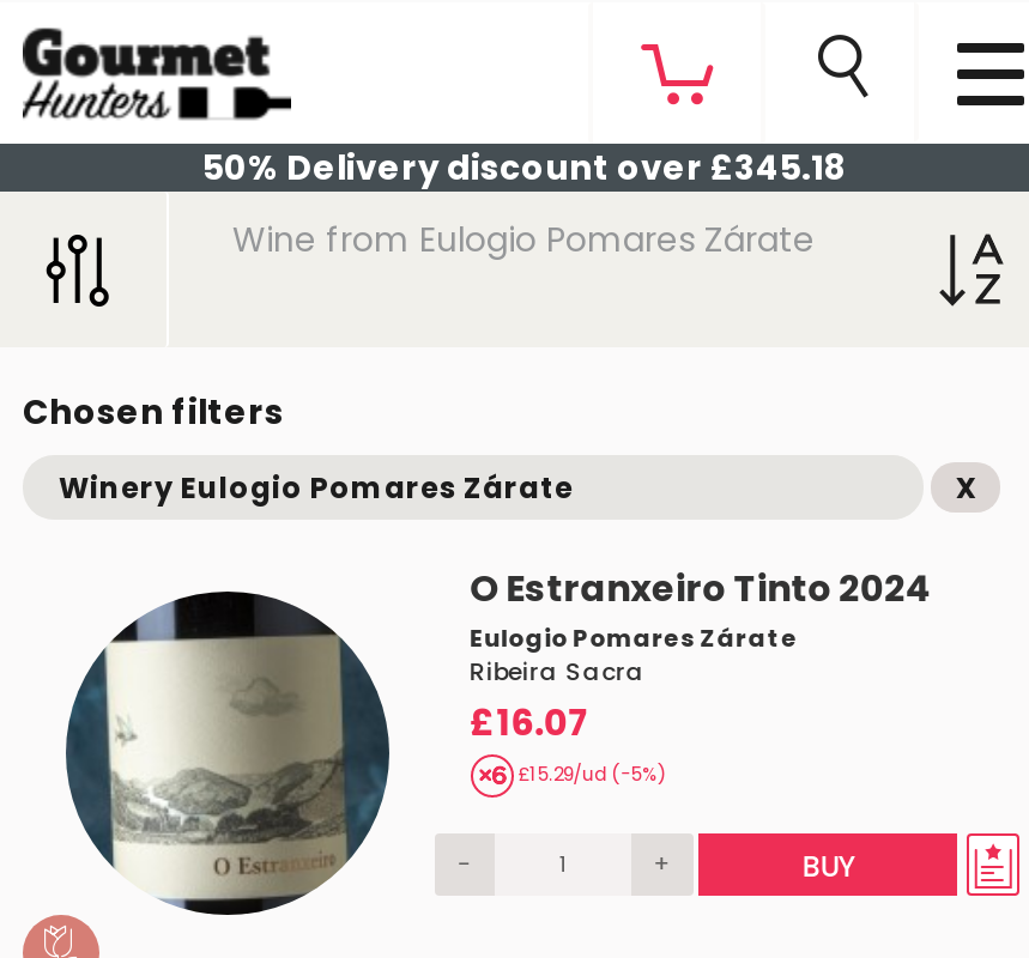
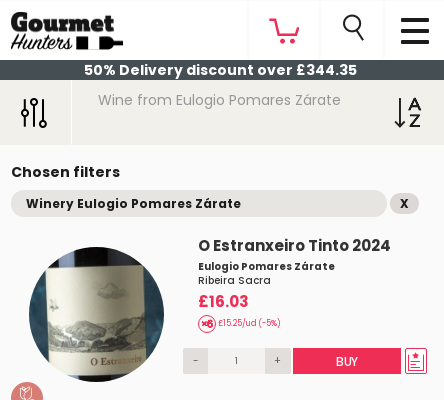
- 50% Delivery discount over £345.18
+ 50% Delivery discount over £344.35

- £16.07
- £15.29/ud (-5%)
+ £16.03
+ £15.25/ud (-5%)
